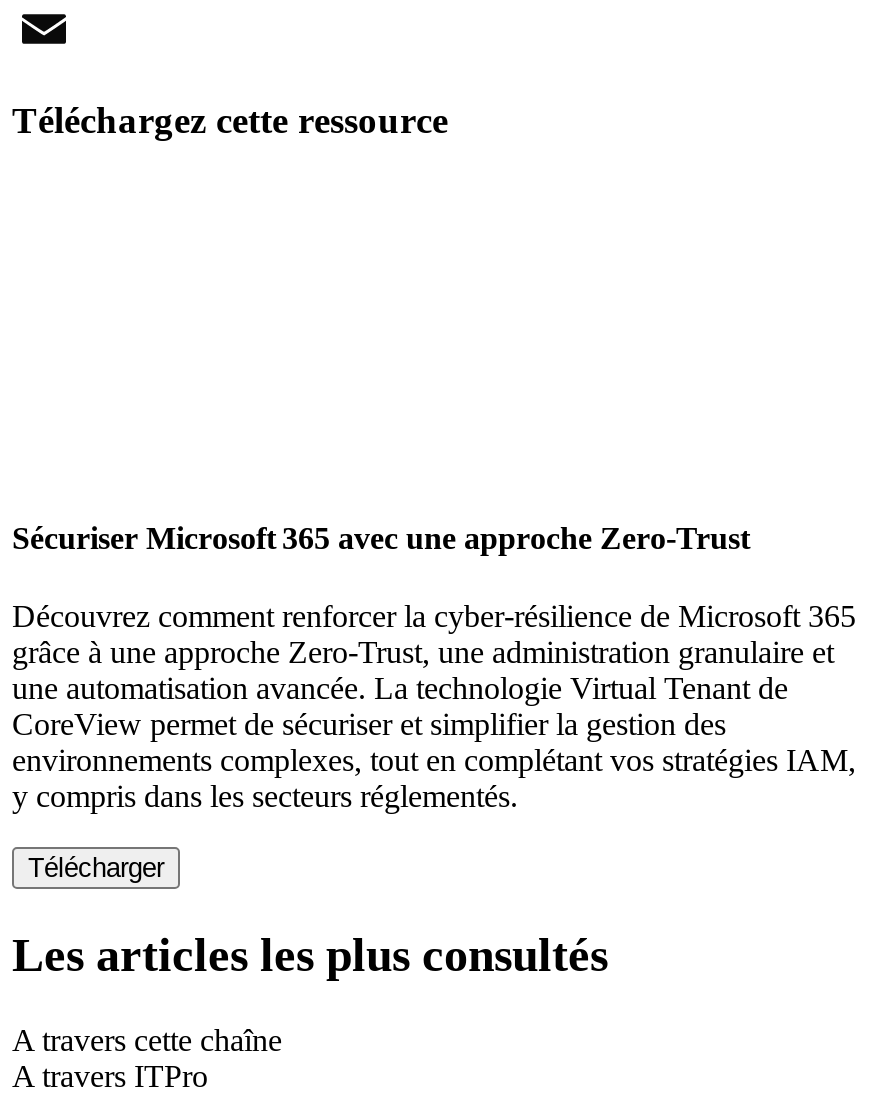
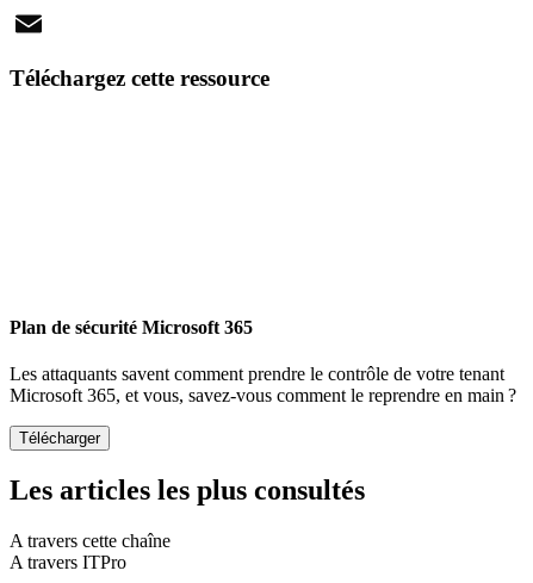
- Sécuriser Microsoft 365 avec une approche Zero-Trust
+ Plan de sécurité Microsoft 365

- Découvrez comment renforcer la cyber-résilience de Microsoft 365
- grâce à une approche Zero-Trust, une administration granulaire et
- une automatisation avancée. La technologie Virtual Tenant de
- CoreView permet de sécuriser et simplifier la gestion des
- environnements complexes, tout en complétant vos stratégies IAM,
- y compris dans les secteurs réglementés.
+ Les attaquants savent comment prendre le contrôle de votre tenant
+ Microsoft 365, et vous, savez-vous comment le reprendre en main ?
